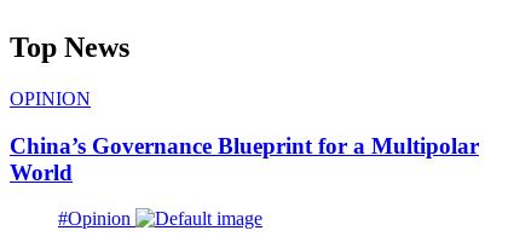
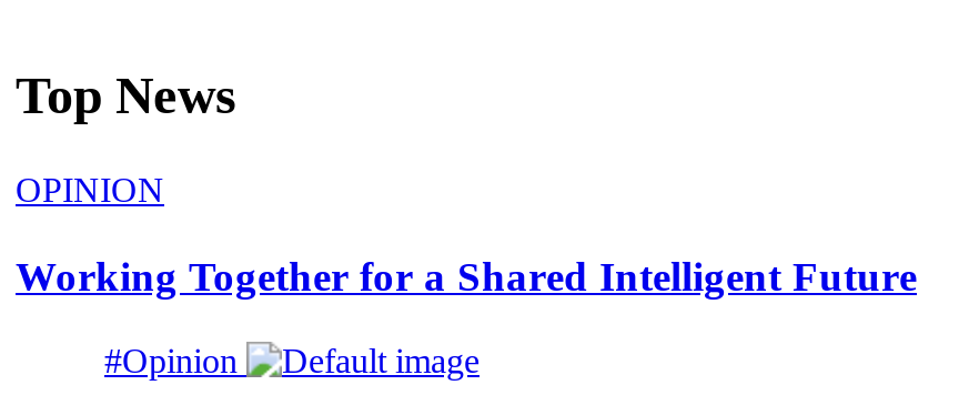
- China’s Governance Blueprint for a Multipolar
- World
+ Working Together for a Shared Intelligent Future
